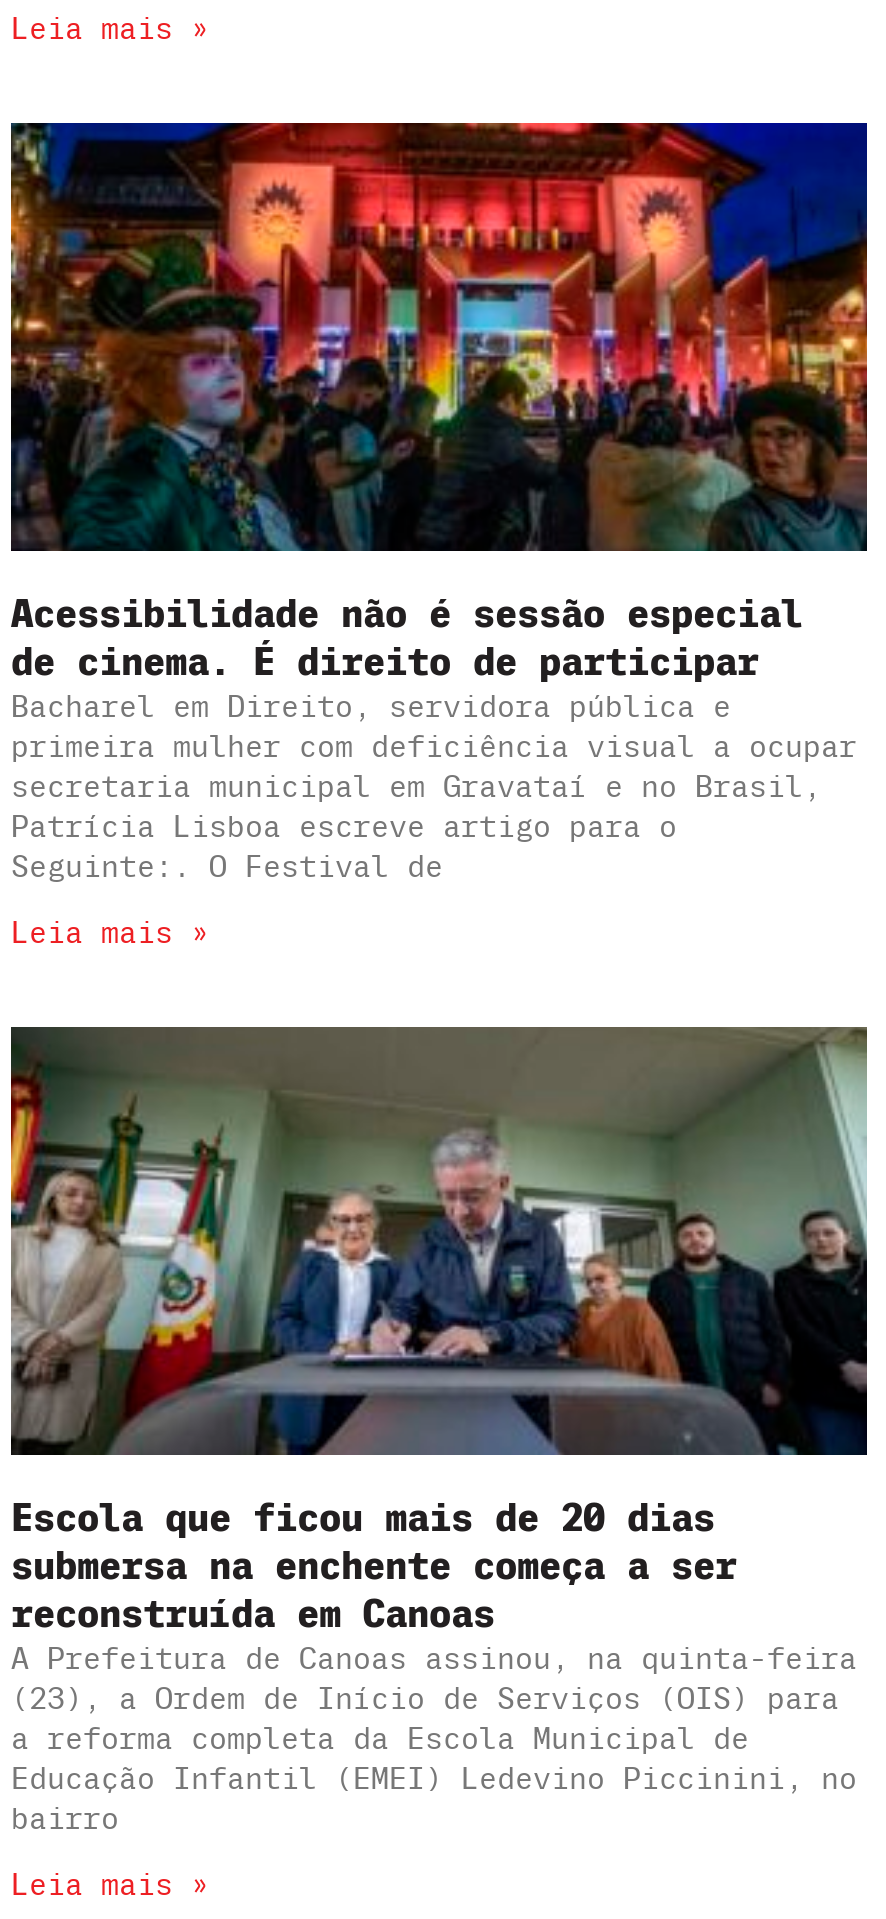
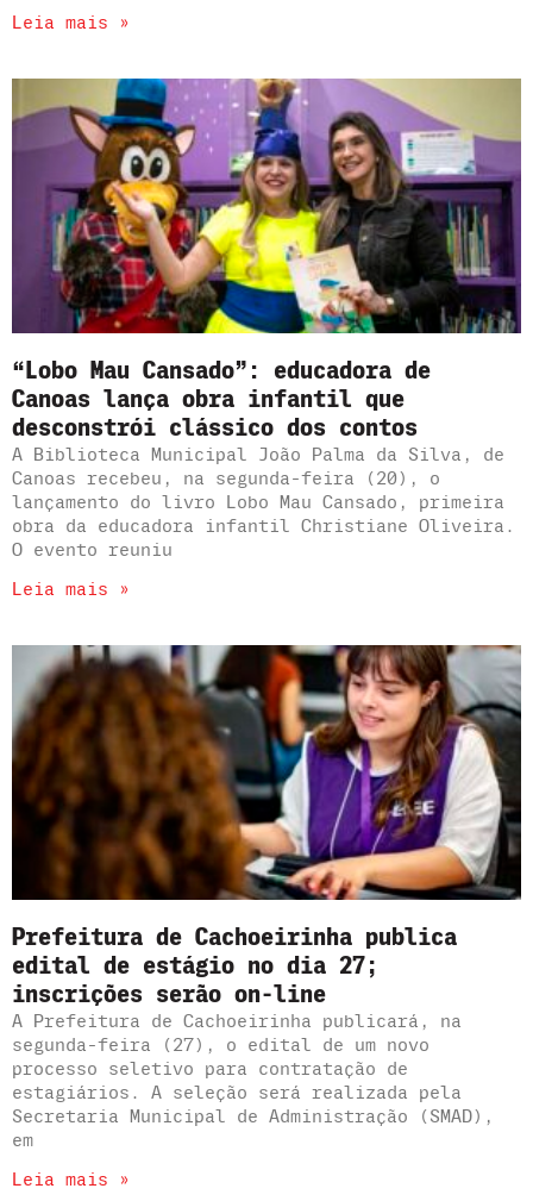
- [image]
- Acessibilidade não é sessão especial
- de cinema. É direito de participar
- Bacharel em Direito, servidora pública e
- primeira mulher com deficiência visual a ocupar
- secretaria municipal em Gravataí e no Brasil,
- Patrícia Lisboa escreve artigo para o
- Seguinte:. O Festival de
+ [image]
+ “Lobo Mau Cansado”: educadora de
+ Canoas lança obra infantil que
+ desconstrói clássico dos contos
+ A Biblioteca Municipal João Palma da Silva, de
+ Canoas recebeu, na segunda-feira (20), o
+ lançamento do livro Lobo Mau Cansado, primeira
+ obra da educadora infantil Christiane Oliveira.
+ O evento reuniu

- [image]
- Escola que ficou mais de 20 dias
- submersa na enchente começa a ser
- reconstruída em Canoas
- A Prefeitura de Canoas assinou, na quinta-feira
- (23), a Ordem de Início de Serviços (OIS) para
- a reforma completa da Escola Municipal de
- Educação Infantil (EMEI) Ledevino Piccinini, no
- bairro
+ [image]
+ Prefeitura de Cachoeirinha publica
+ edital de estágio no dia 27;
+ inscrições serão on-line
+ A Prefeitura de Cachoeirinha publicará, na
+ segunda-feira (27), o edital de um novo
+ processo seletivo para contratação de
+ estagiários. A seleção será realizada pela
+ Secretaria Municipal de Administração (SMAD),
+ em
